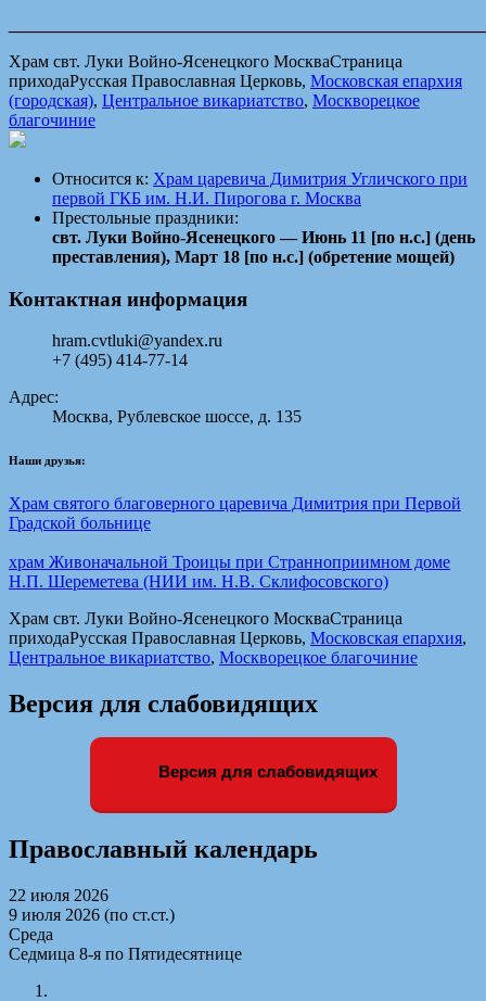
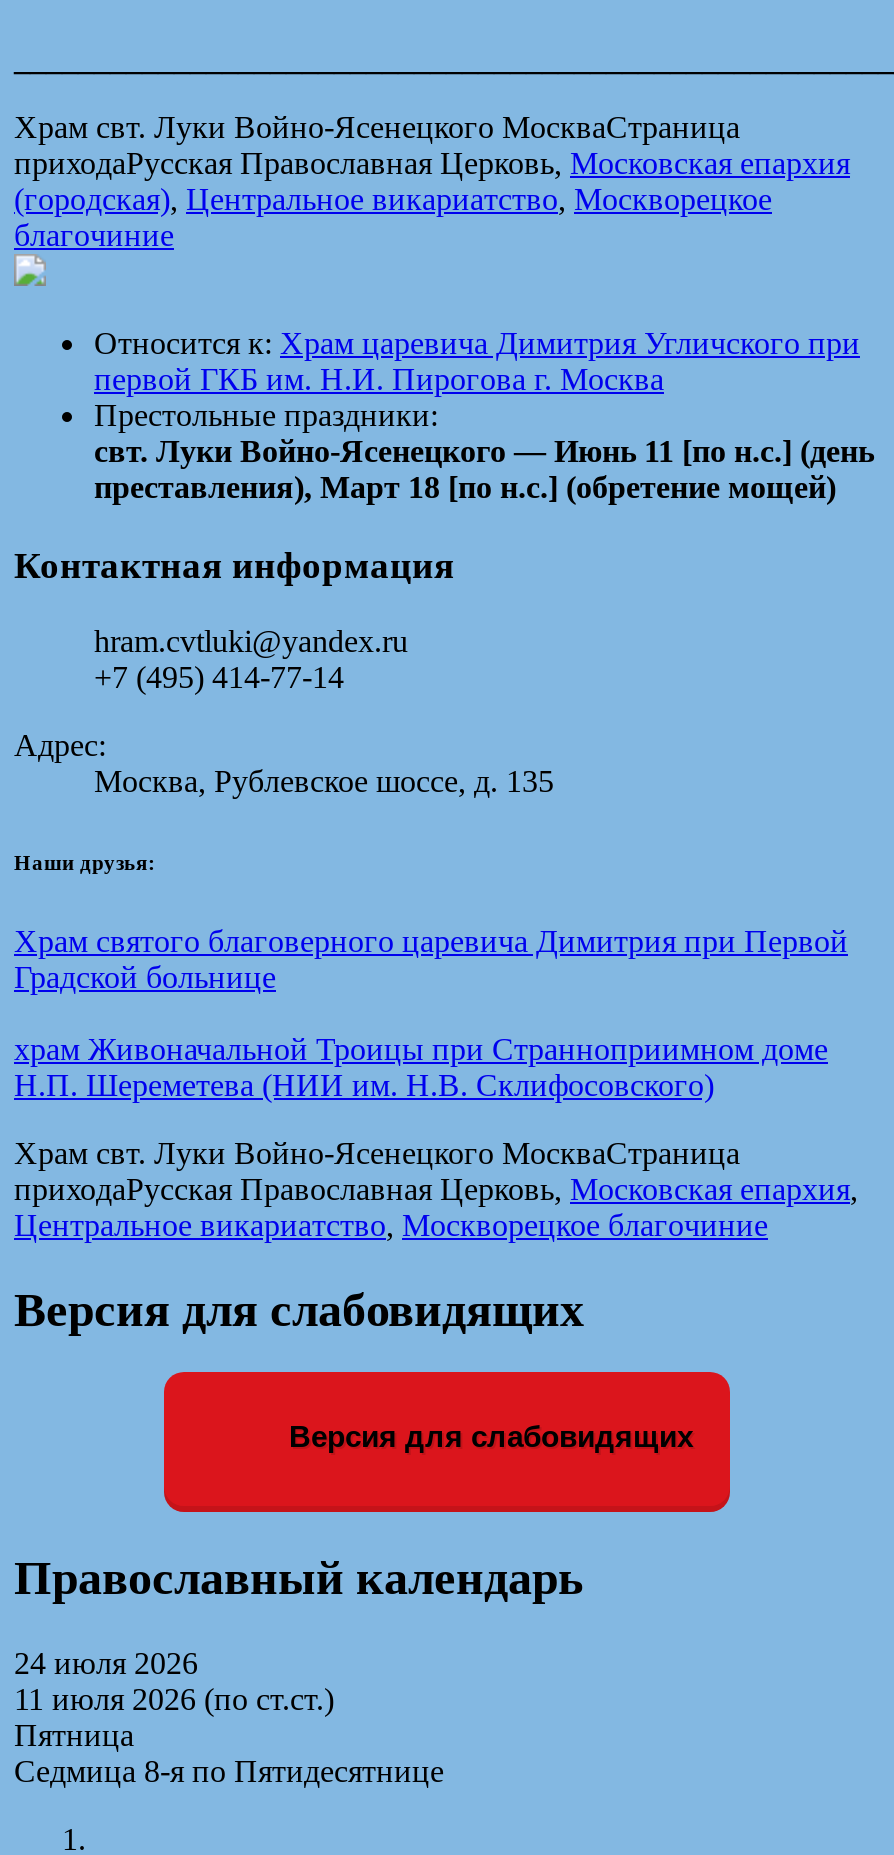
- 22 июля 2026
- 9 июля 2026 (по ст.ст.)
- Среда
+ 24 июля 2026
+ 11 июля 2026 (по ст.ст.)
+ Пятница
